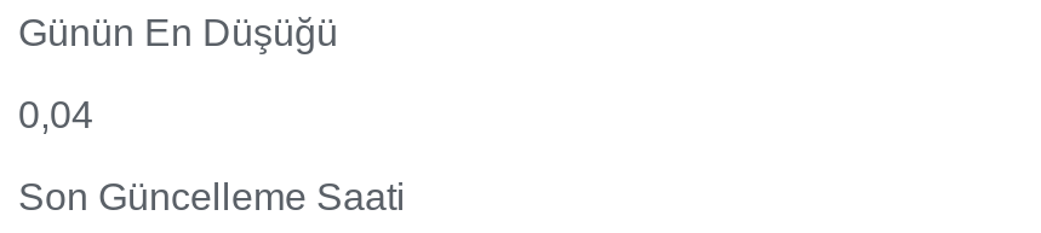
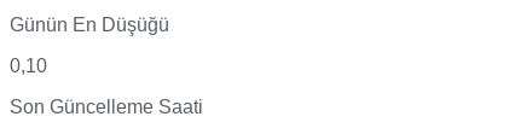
- 0,04
+ 0,10
